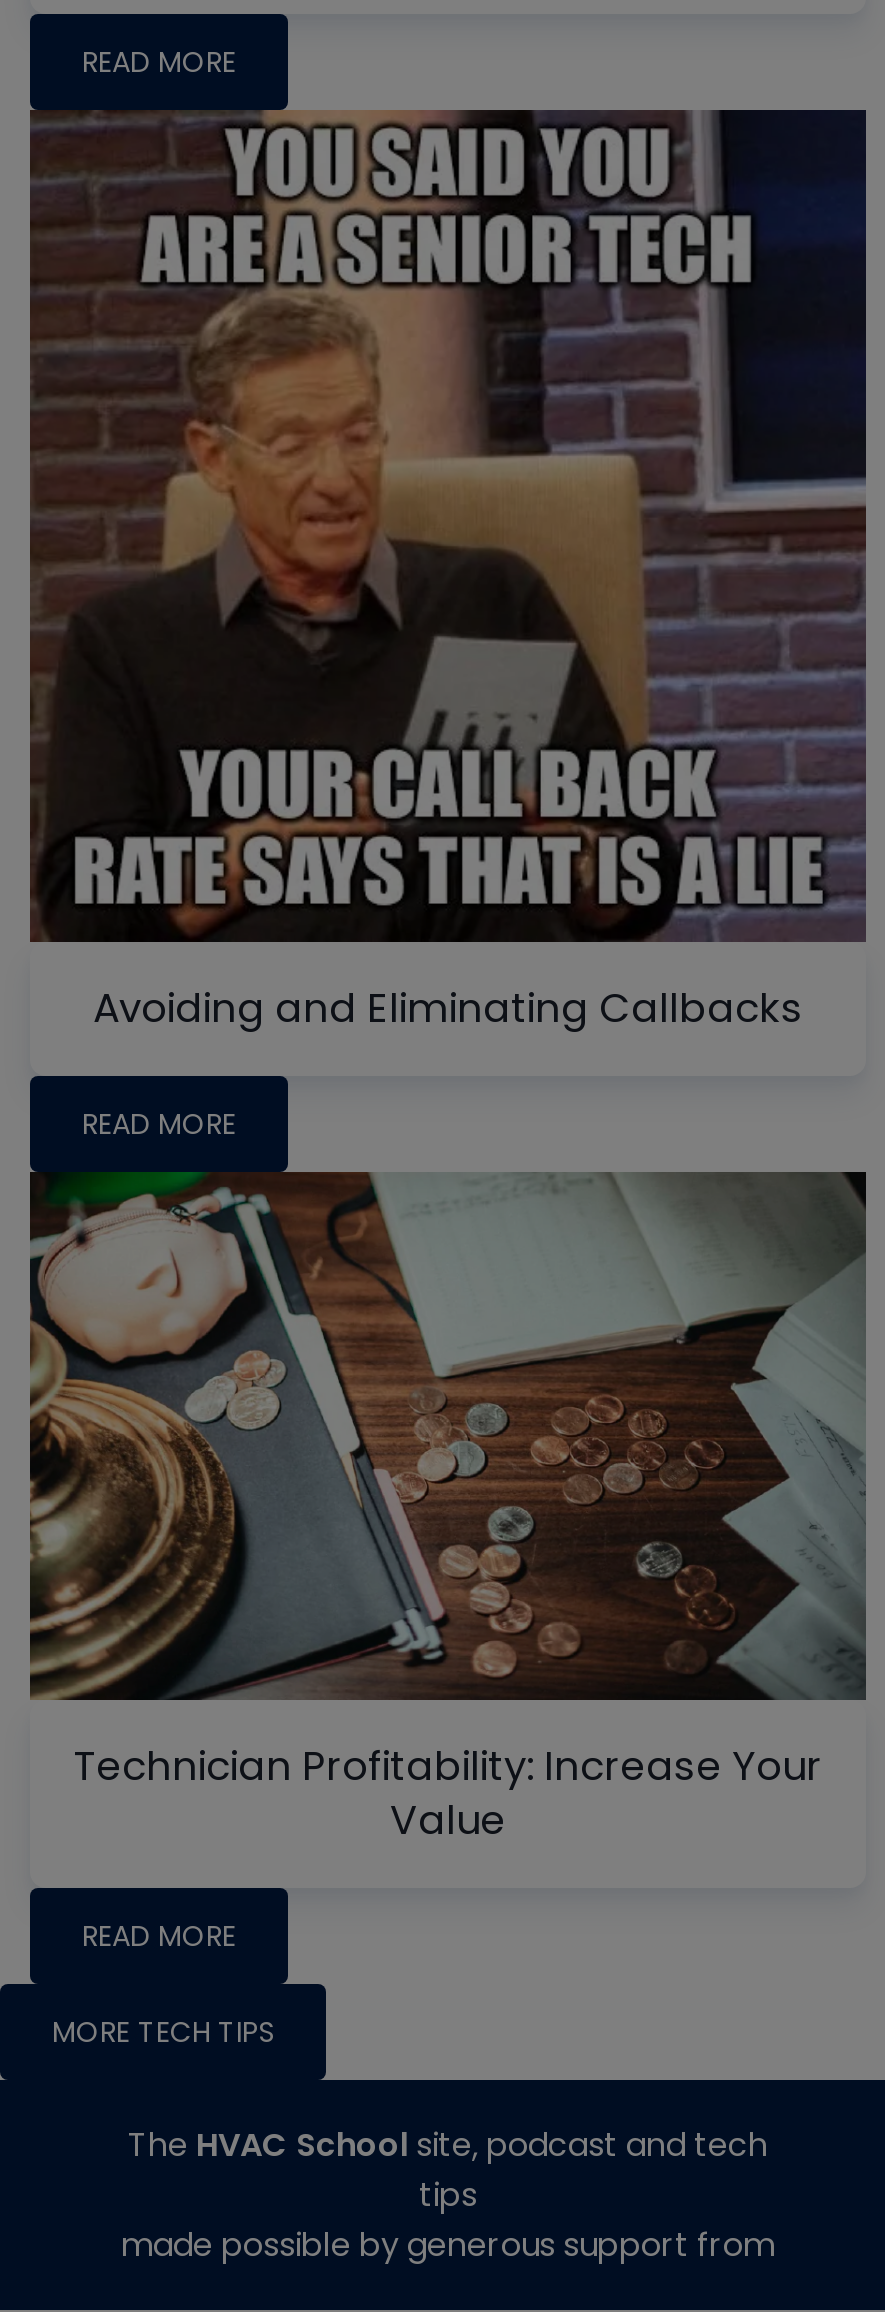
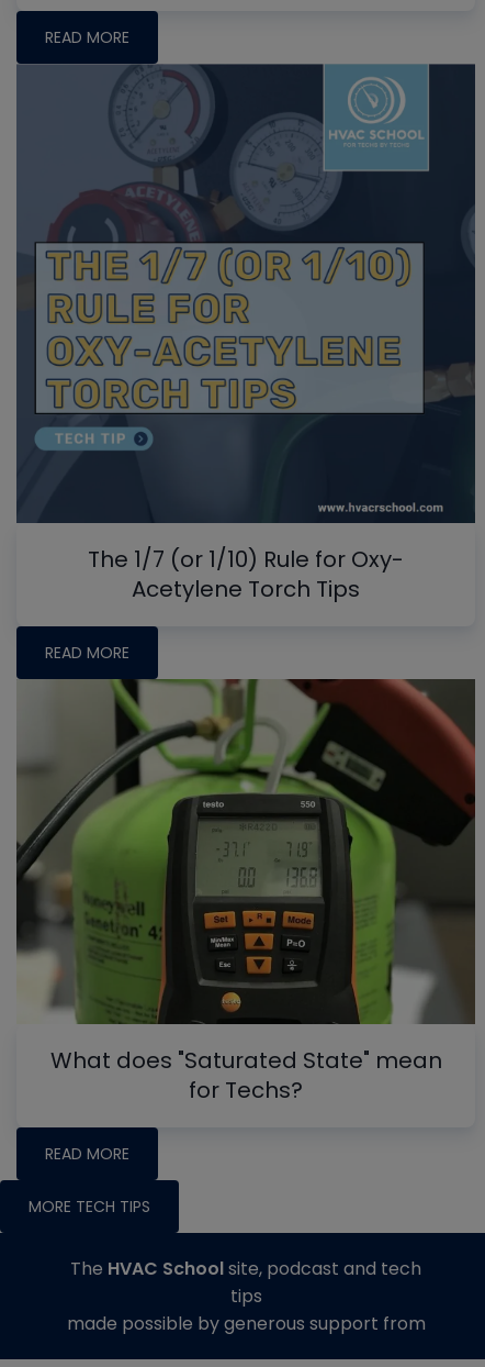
- [image]
- Avoiding and Eliminating Callbacks
+ [image]
+ The 1/7 (or 1/10) Rule for Oxy-
+ Acetylene Torch Tips

- [image]
- Technician Profitability: Increase Your
- Value
+ [image]
+ What does "Saturated State" mean
+ for Techs?
